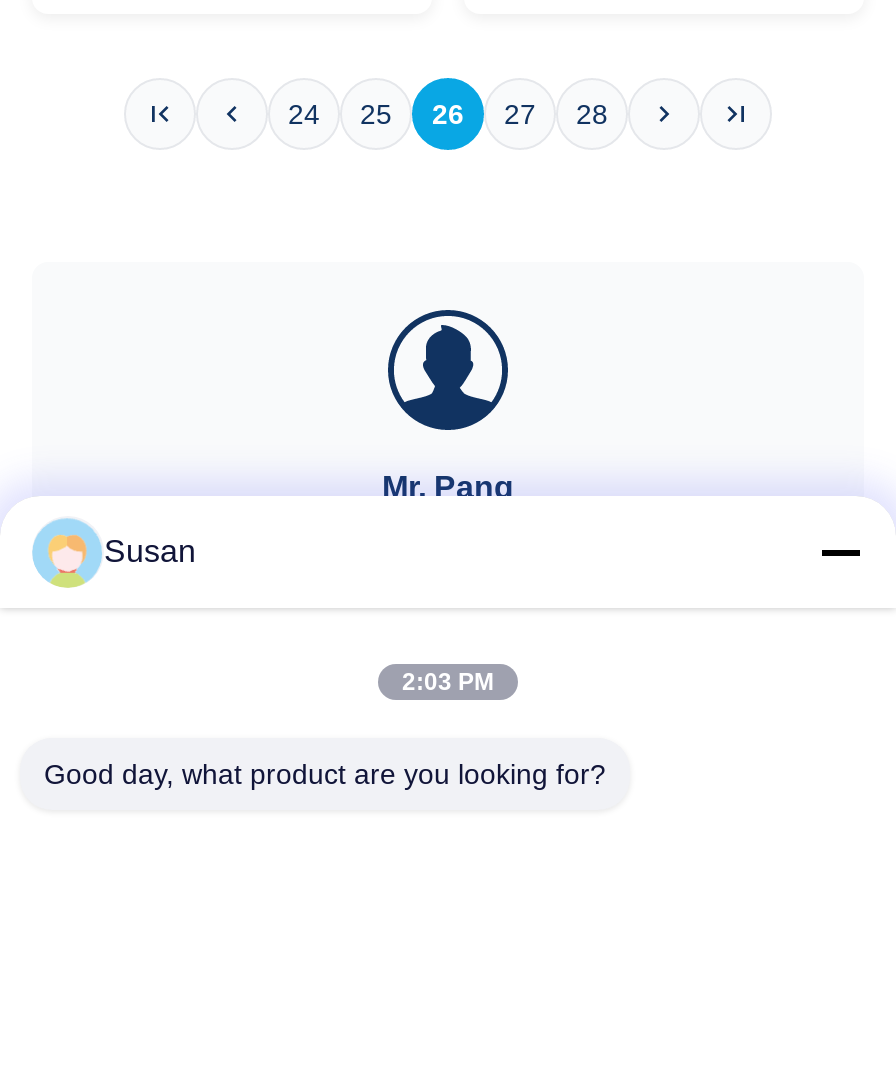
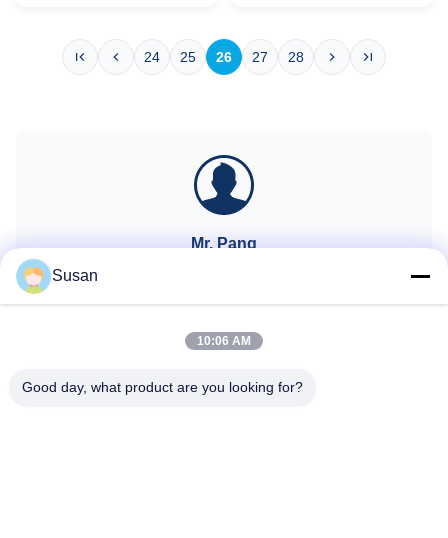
- 2:03 PM
+ 10:06 AM
